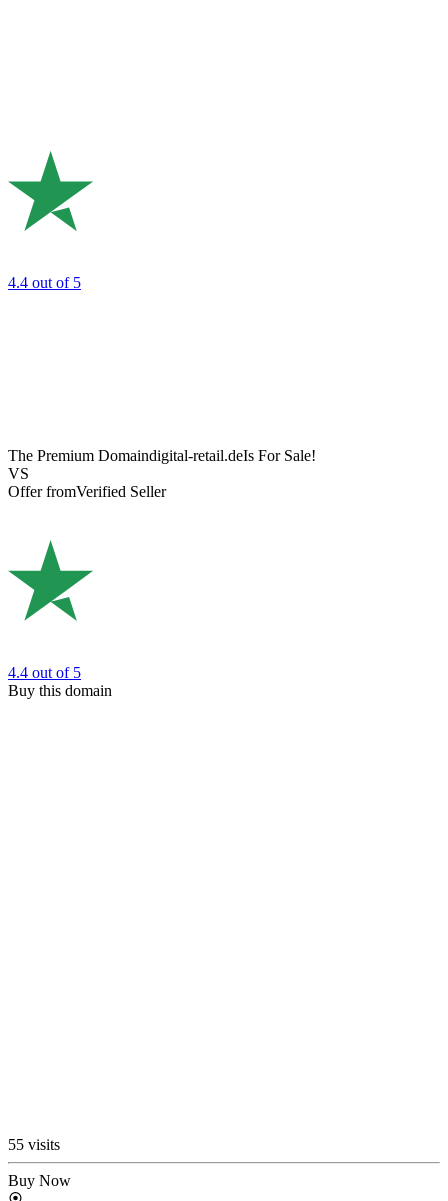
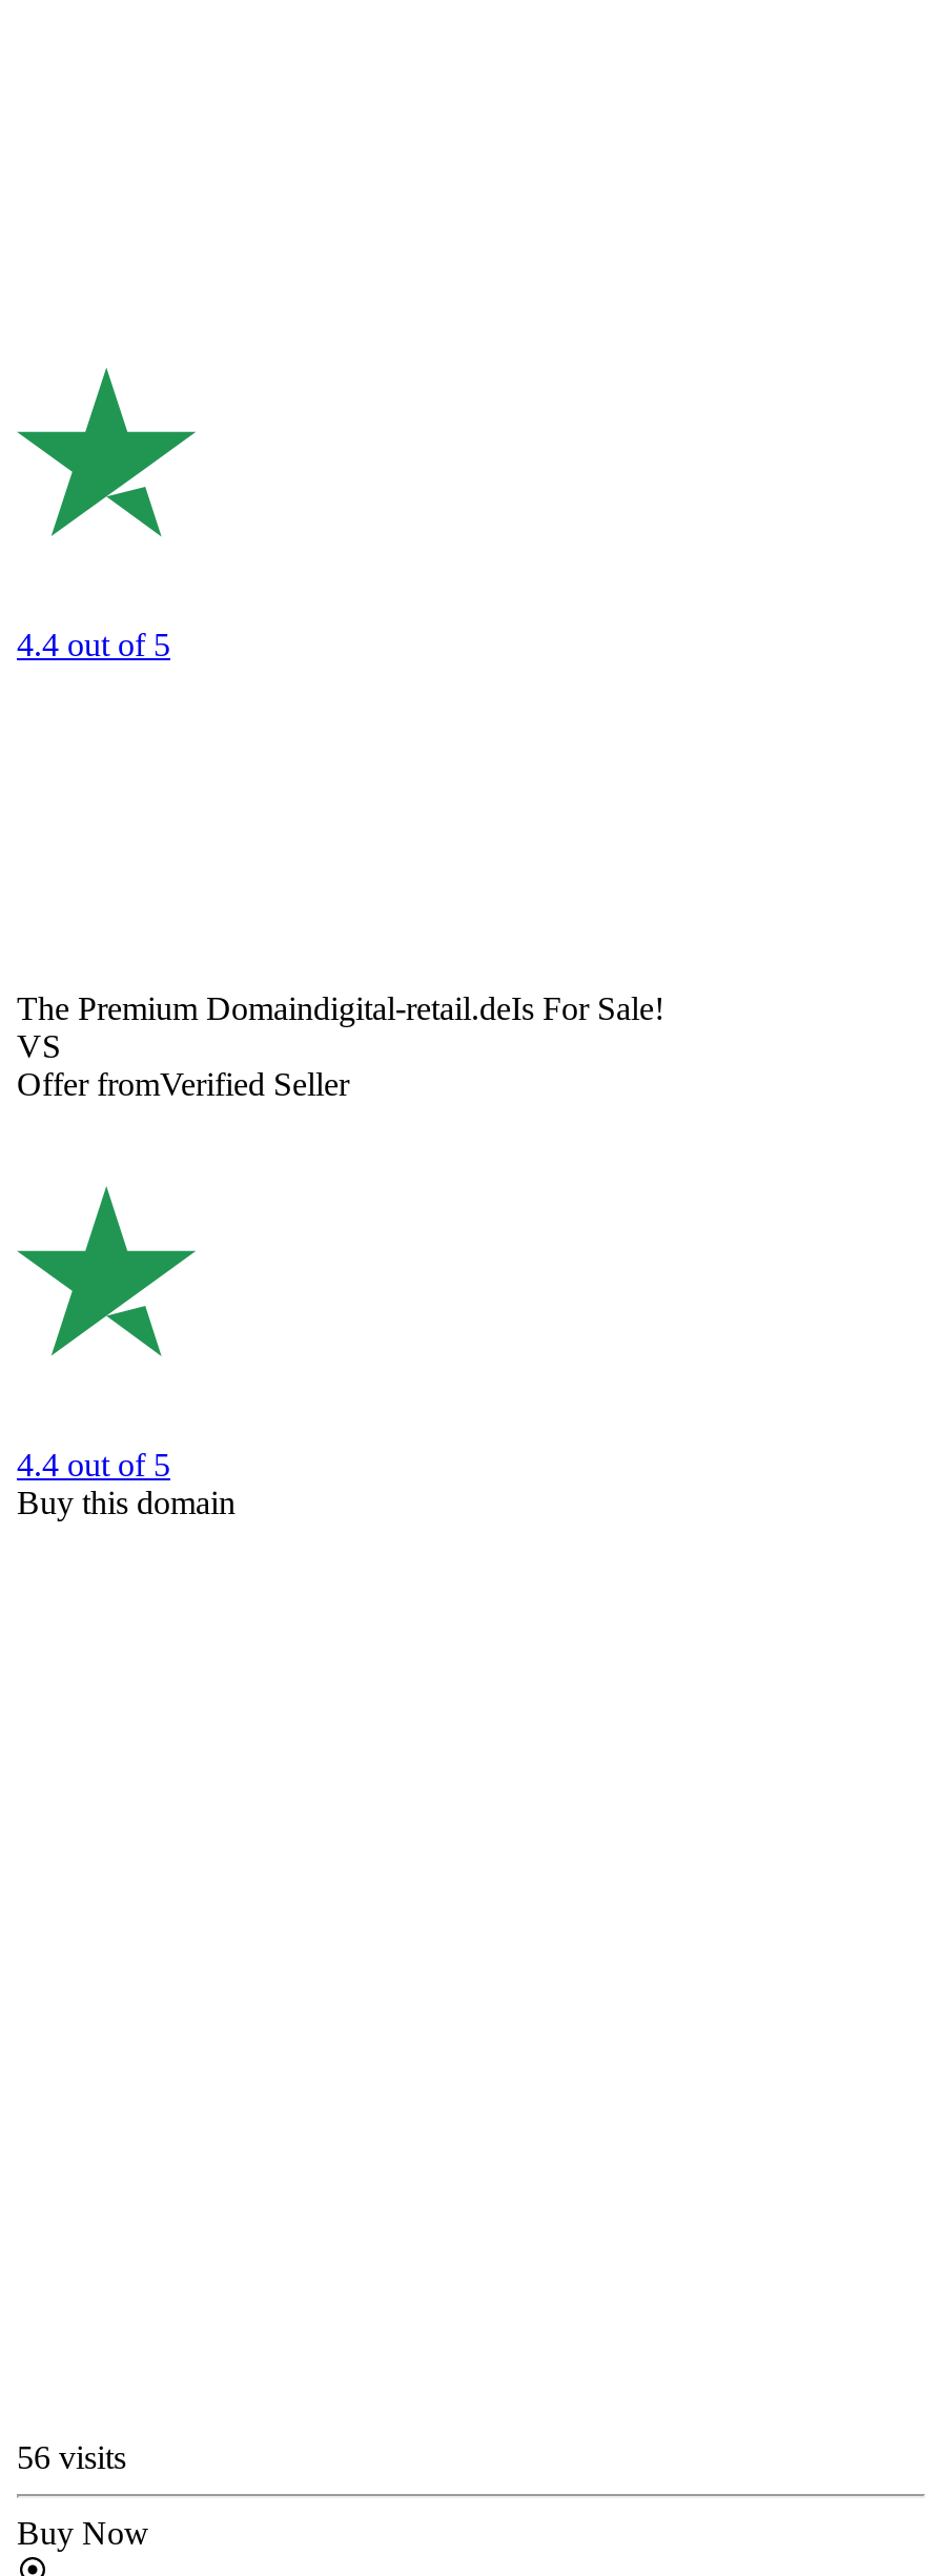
- 55 visits
+ 56 visits
